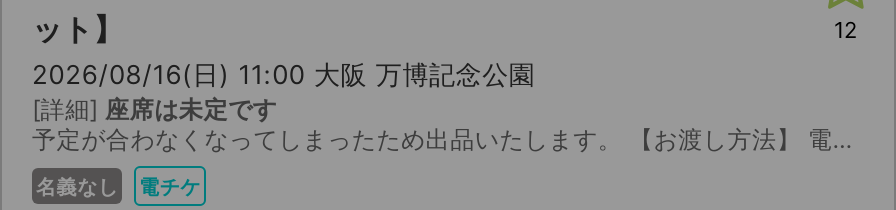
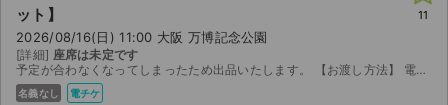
- 12
+ 11
